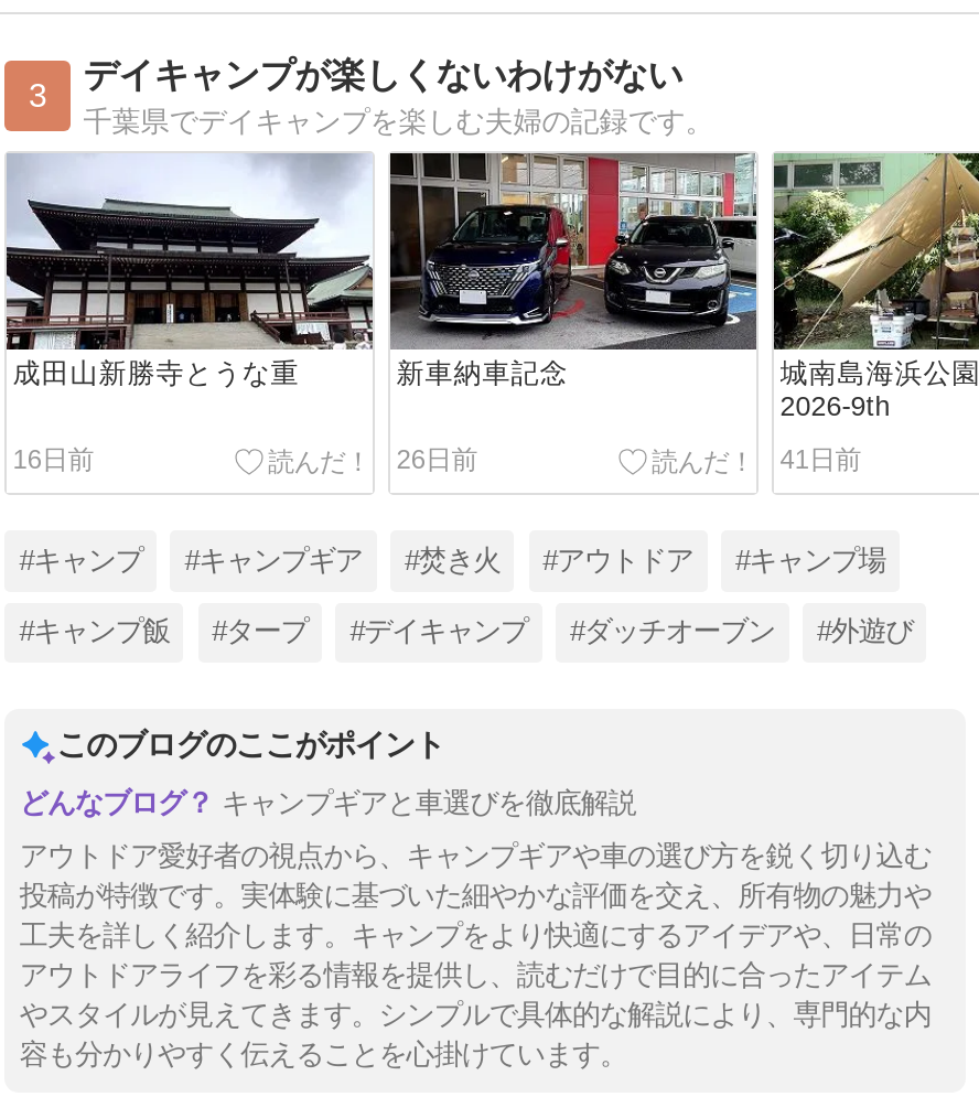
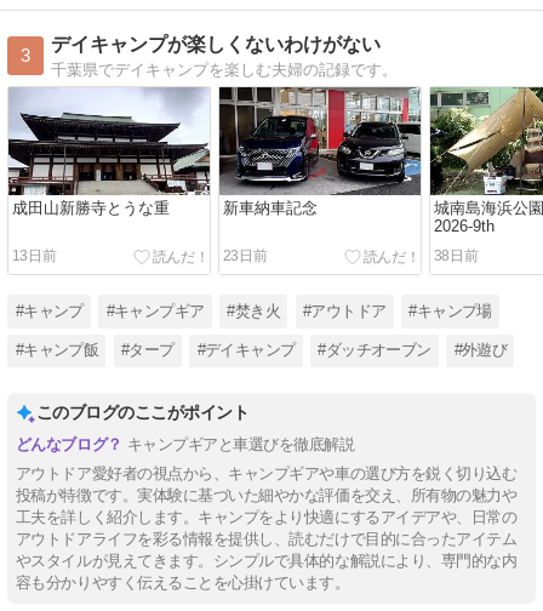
- 16日前
+ 13日前

- 26日前
+ 23日前

- 41日前
+ 38日前
